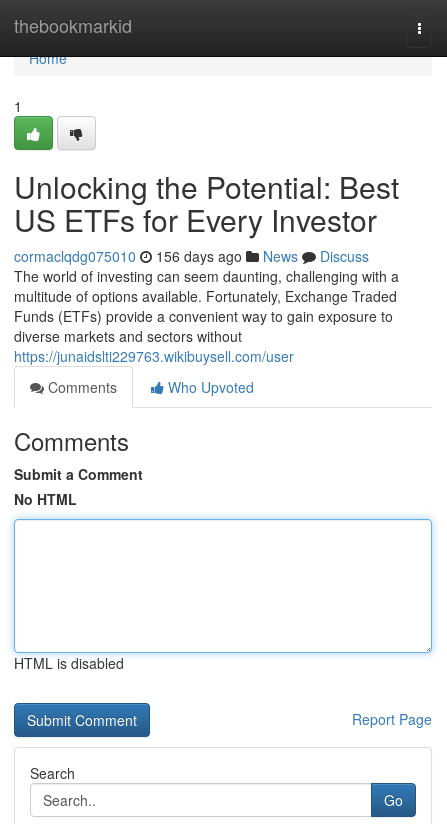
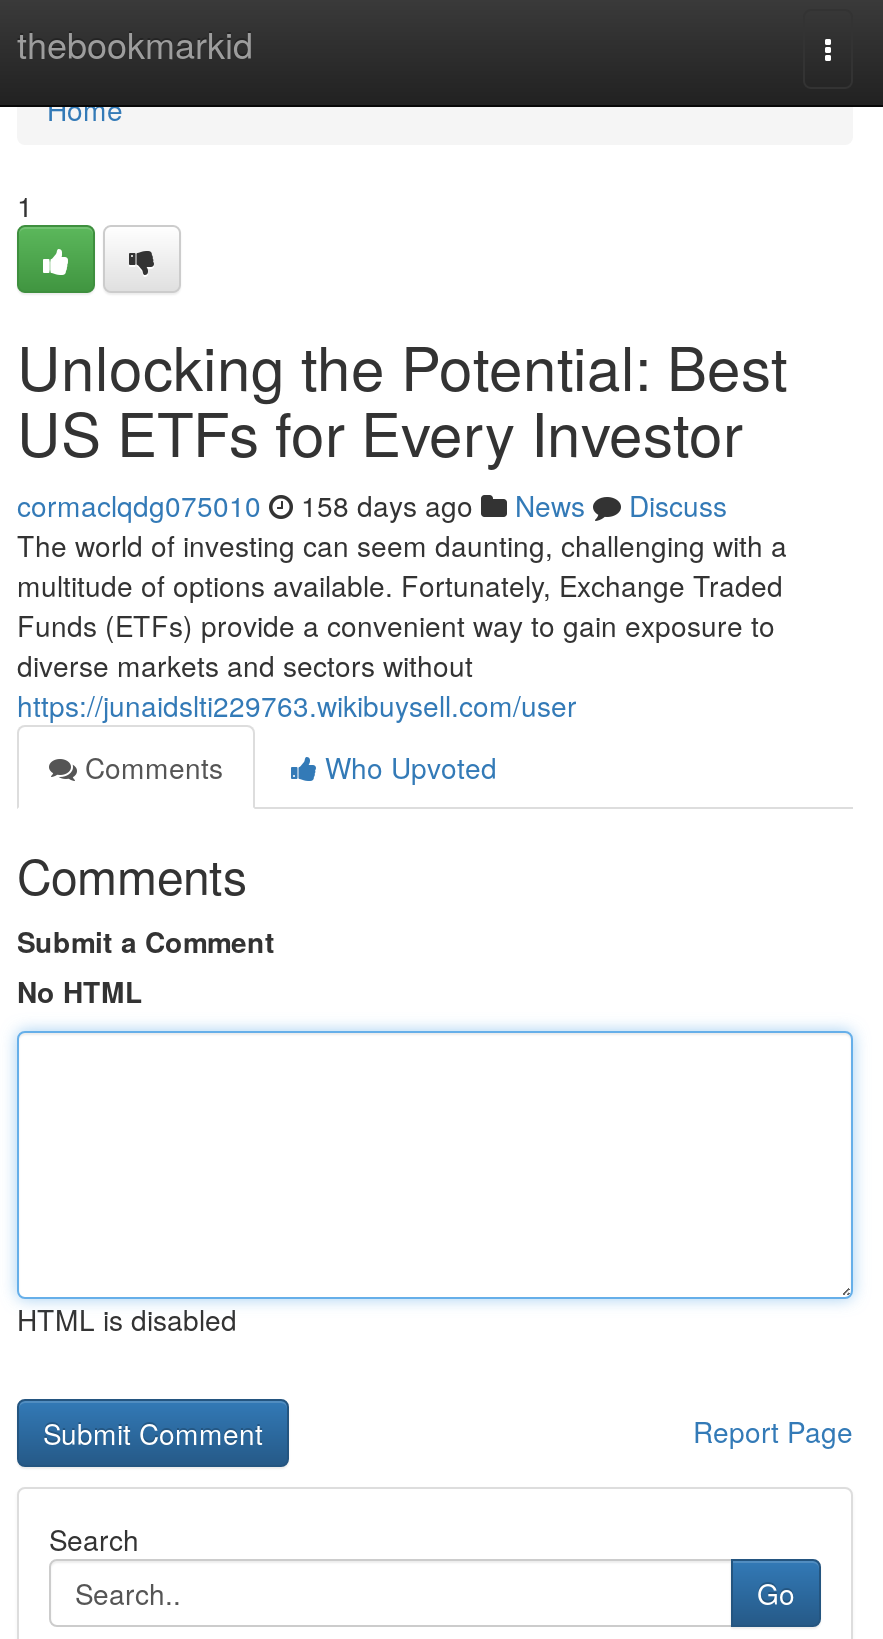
- cormaclqdg075010 156 days ago News Discuss
+ cormaclqdg075010 158 days ago News Discuss
